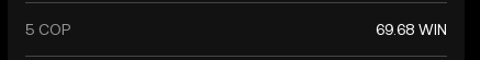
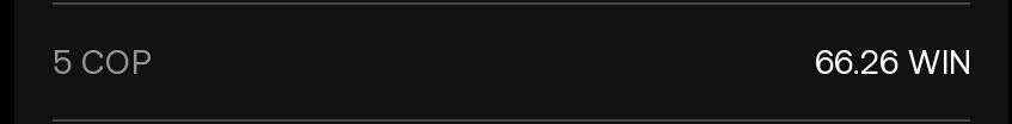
- 69.68 WIN
+ 66.26 WIN
